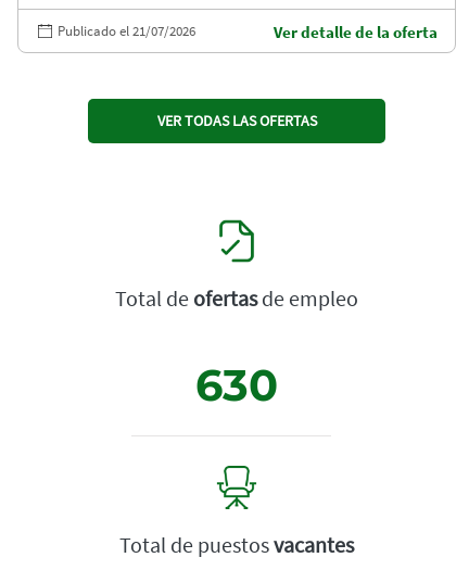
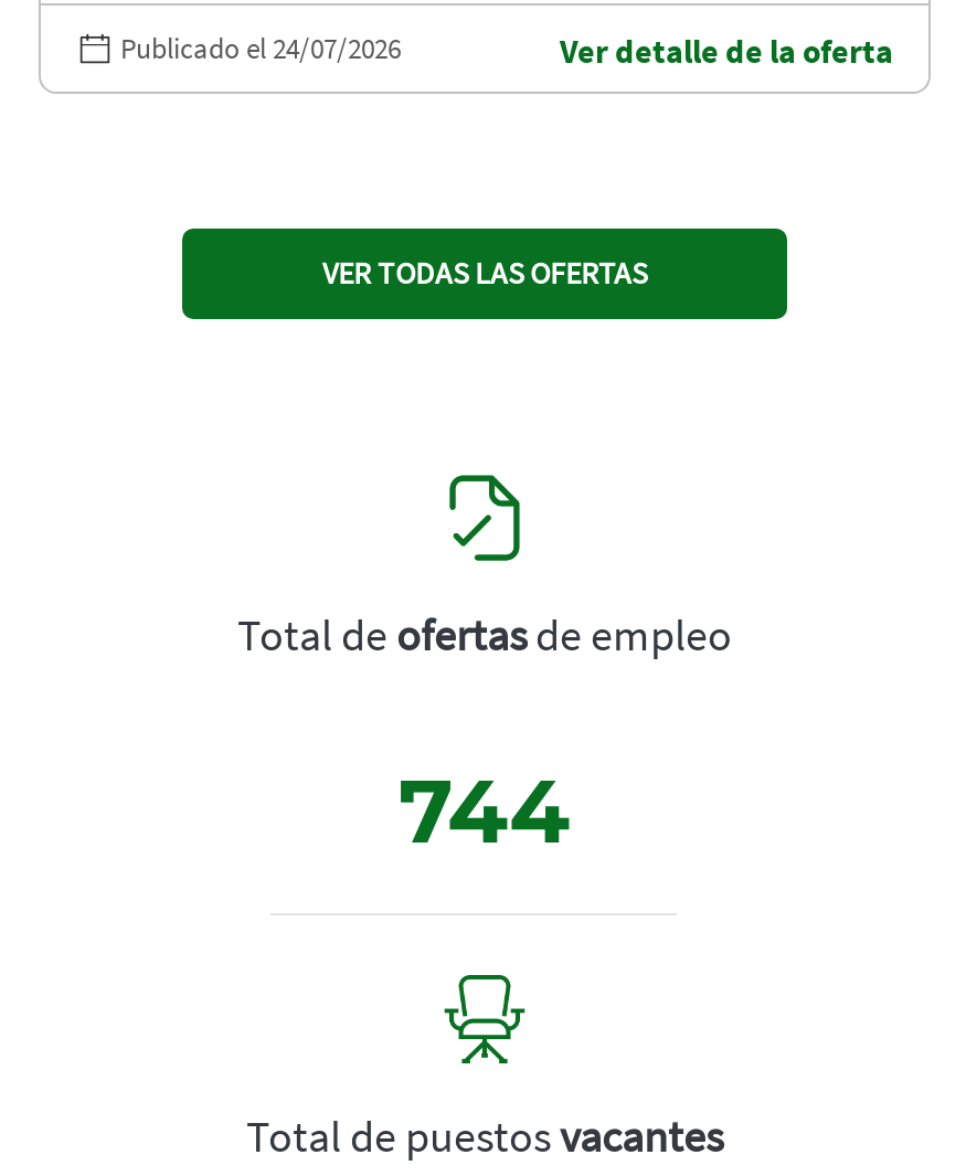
- Publicado el 21/07/2026
+ Publicado el 24/07/2026

- 630
+ 744
